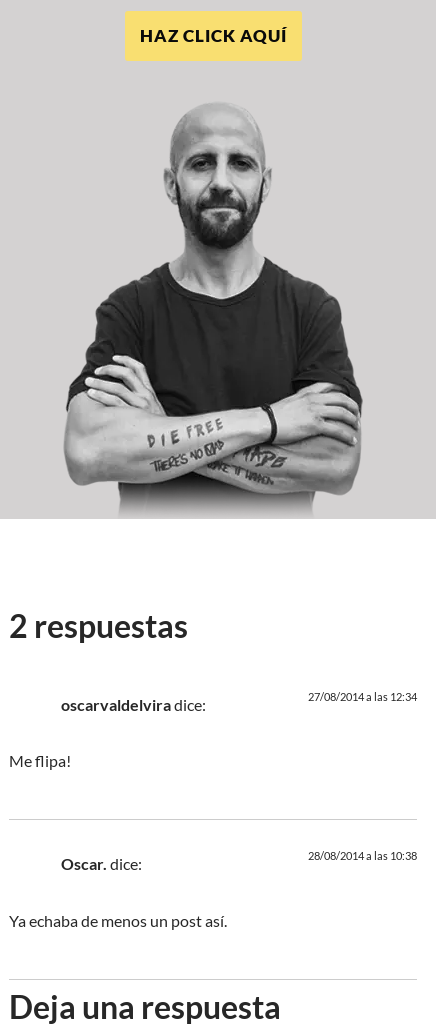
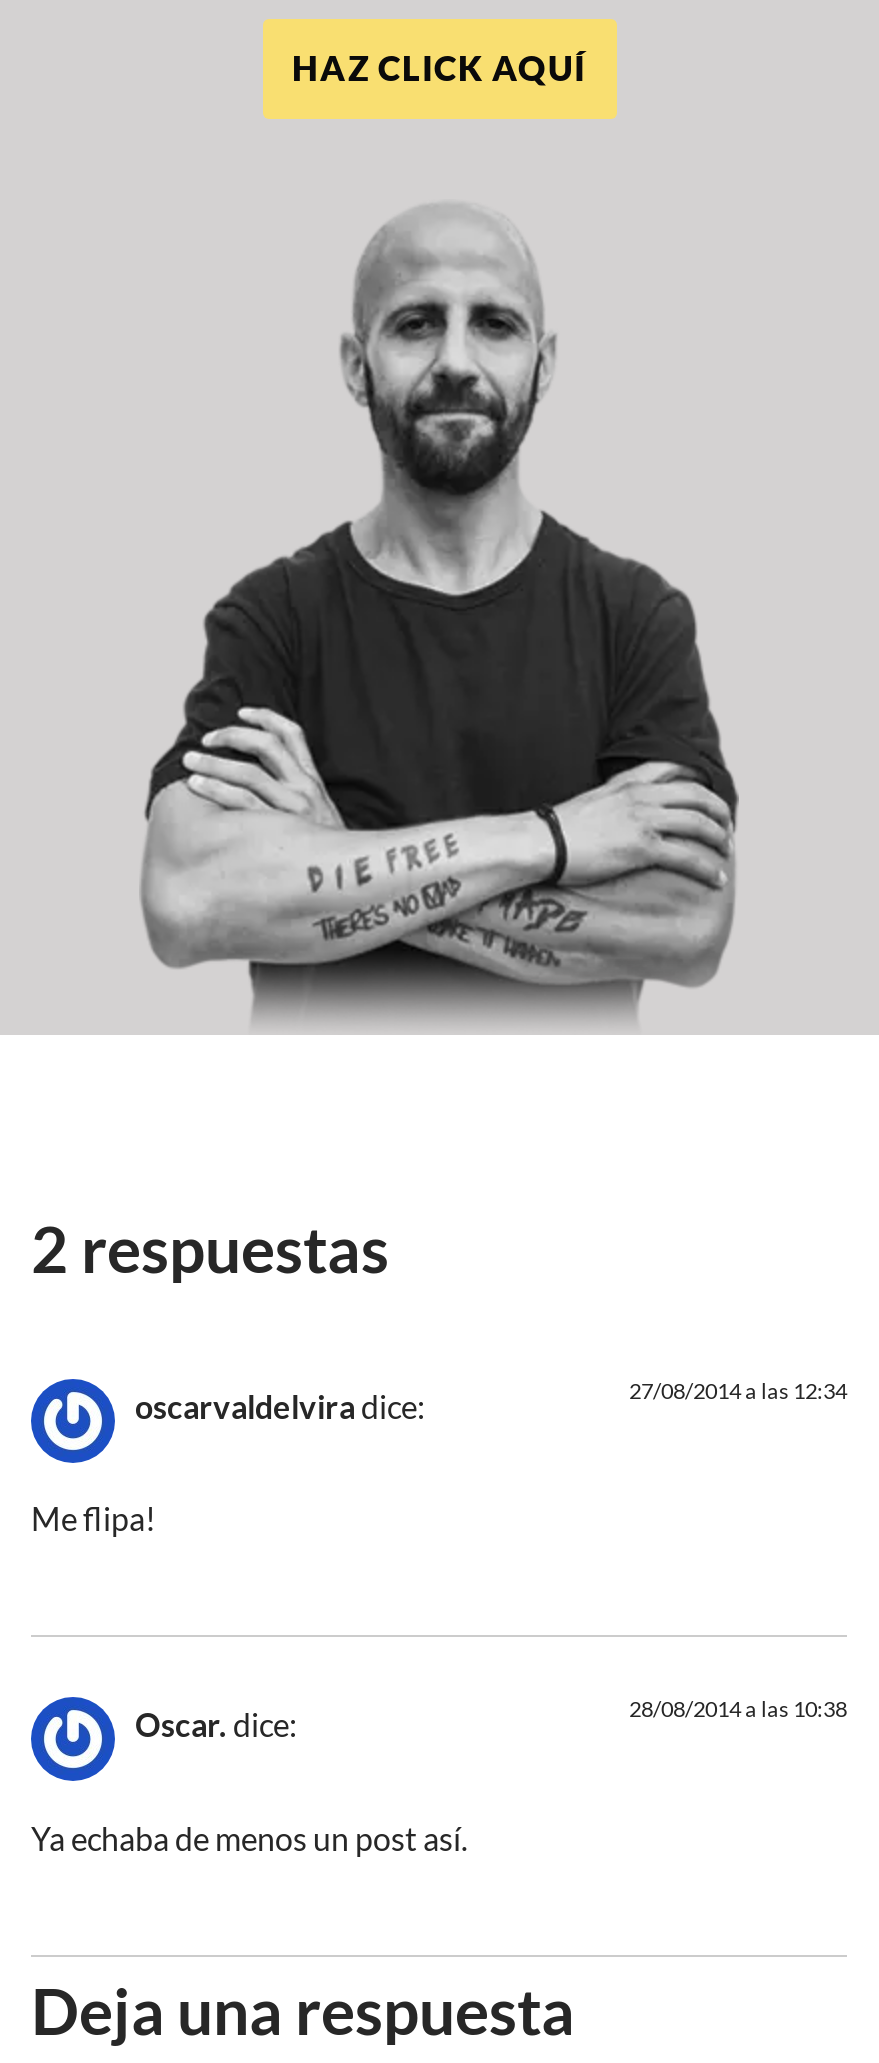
+ [image]

+ [image]
